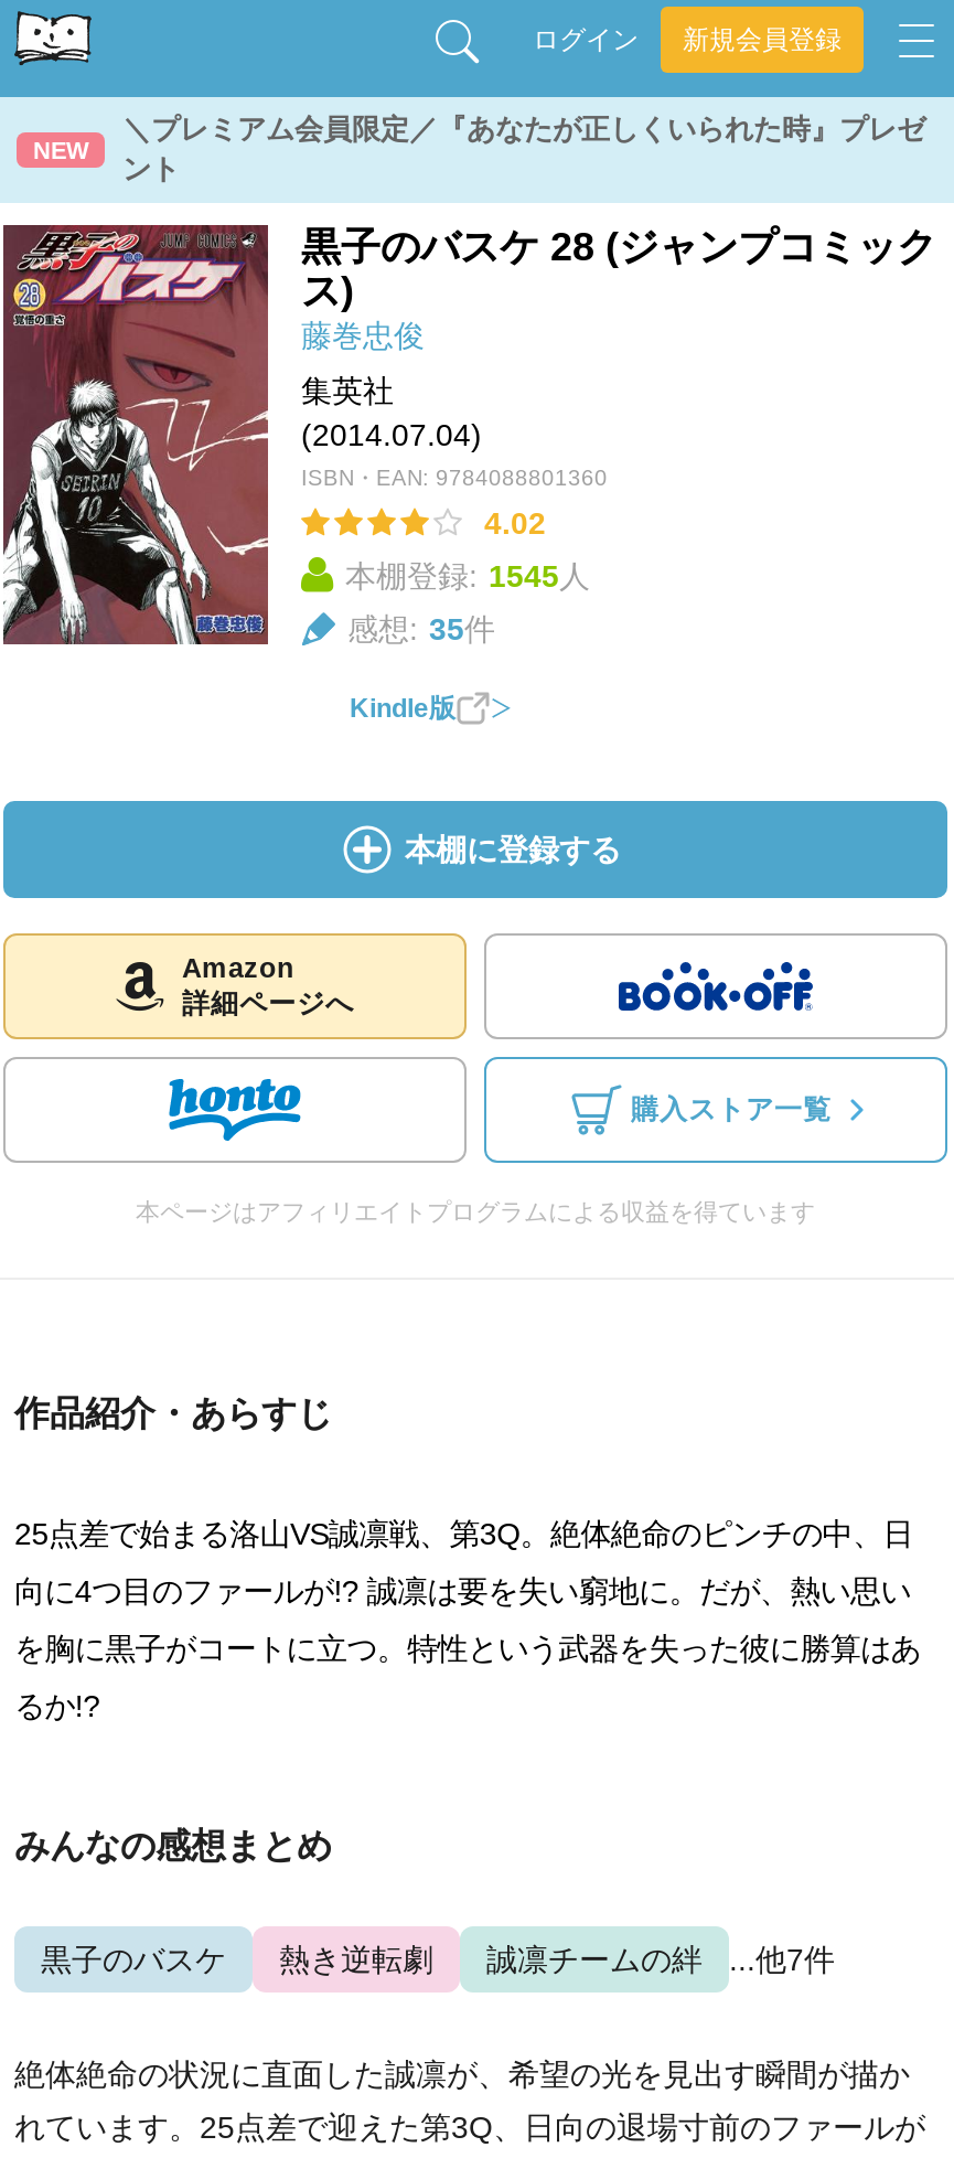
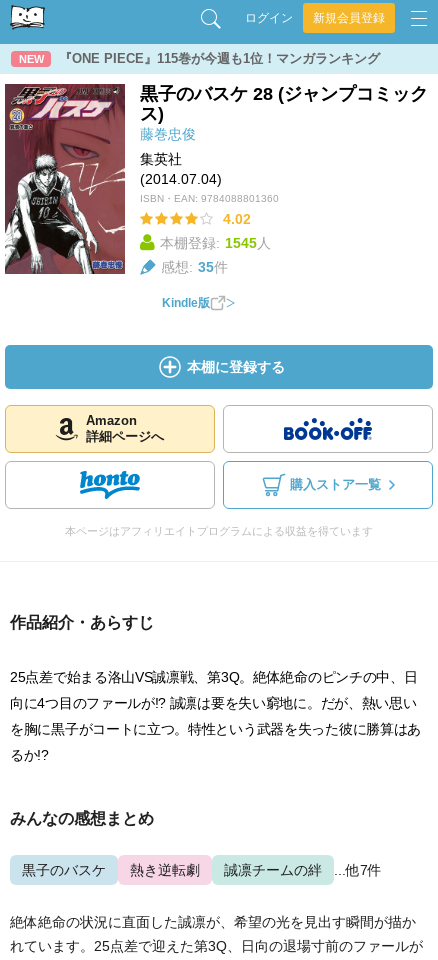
- ＼プレミアム会員限定／『あなたが正しくいられた時』プレゼ
- ント
+ 『ONE PIECE』115巻が今週も1位！マンガランキング
